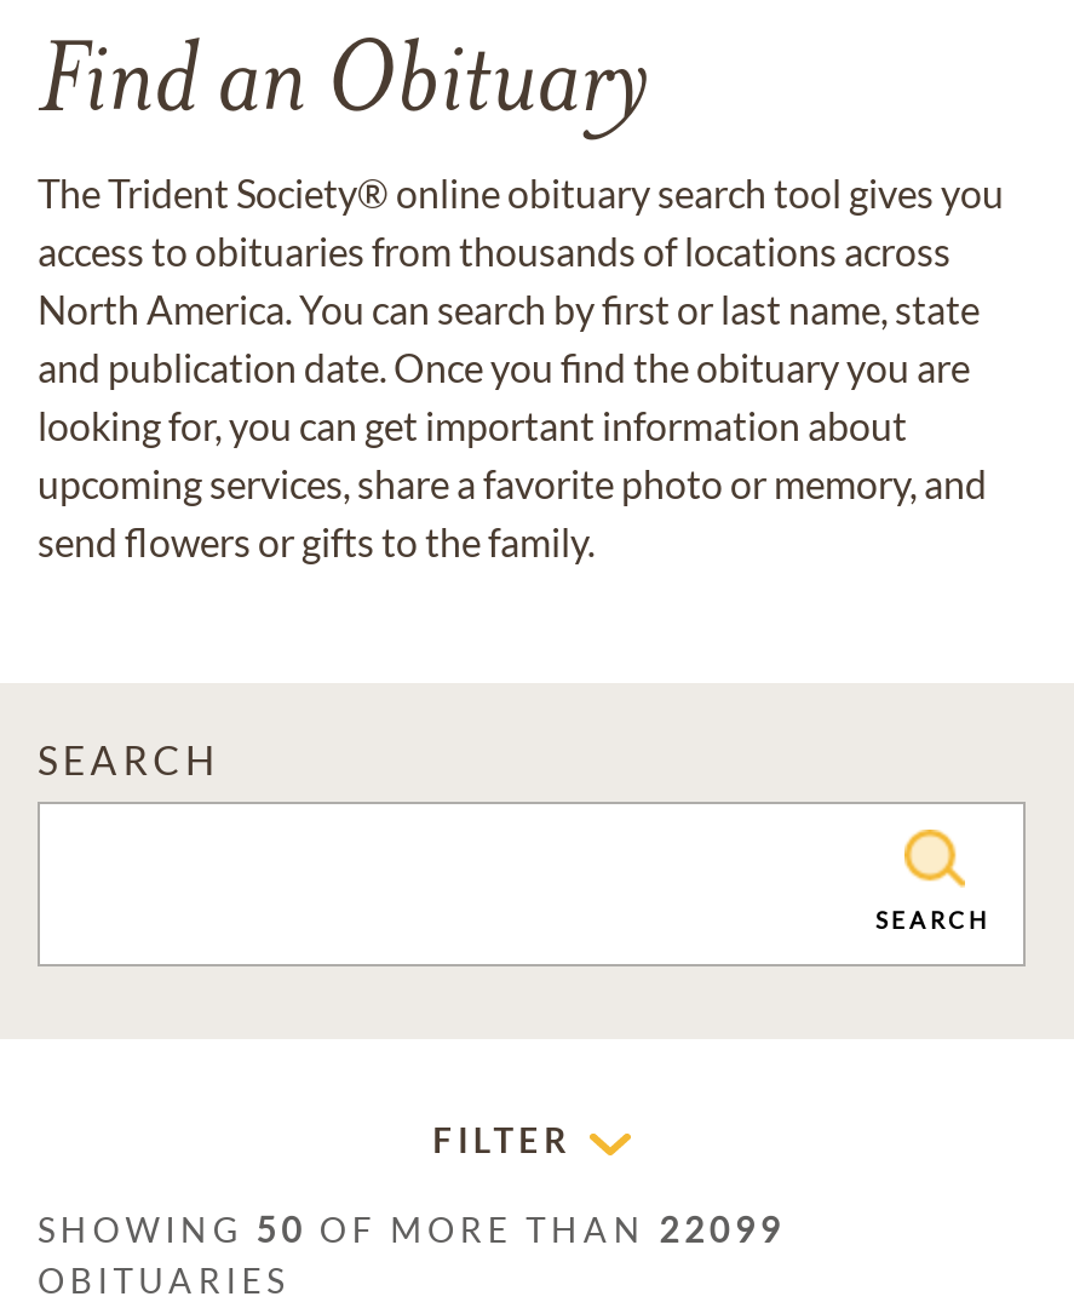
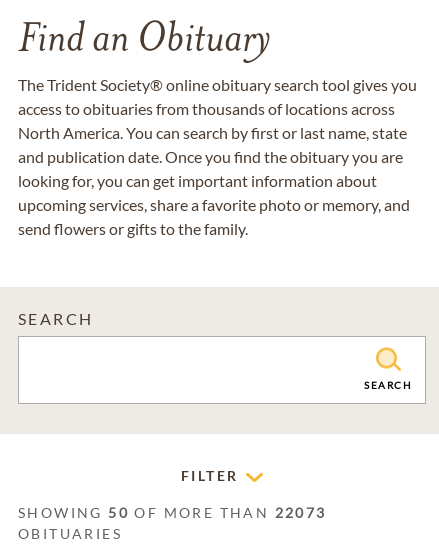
- SHOWING 50 OF MORE THAN 22099
+ SHOWING 50 OF MORE THAN 22073
